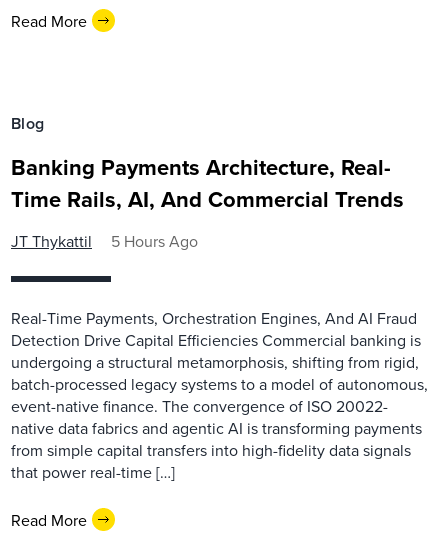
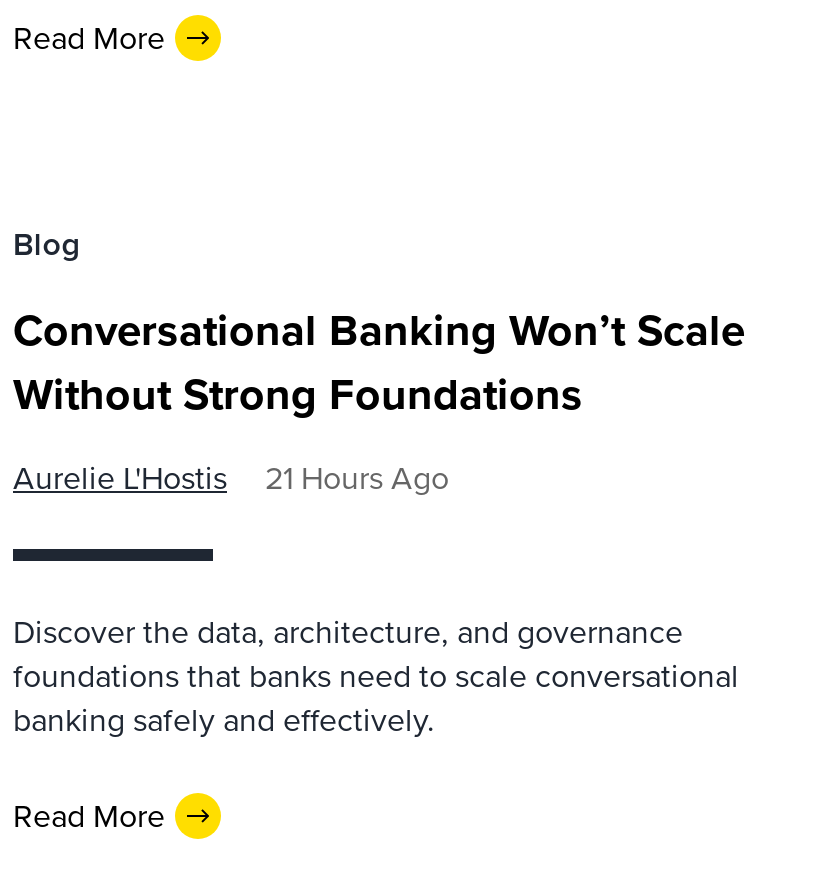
- Banking Payments Architecture, Real-
- Time Rails, AI, And Commercial Trends
- JT Thykattil
- 5 Hours Ago
- Real-Time Payments, Orchestration Engines, And AI Fraud
- Detection Drive Capital Efficiencies Commercial banking is
- undergoing a structural metamorphosis, shifting from rigid,
- batch-processed legacy systems to a model of autonomous,
- event-native finance. The convergence of ISO 20022-
- native data fabrics and agentic AI is transforming payments
- from simple capital transfers into high-fidelity data signals
- that power real-time […]
+ Conversational Banking Won’t Scale
+ Without Strong Foundations
+ Aurelie L'Hostis
+ 21 Hours Ago
+ Discover the data, architecture, and governance
+ foundations that banks need to scale conversational
+ banking safely and effectively.
